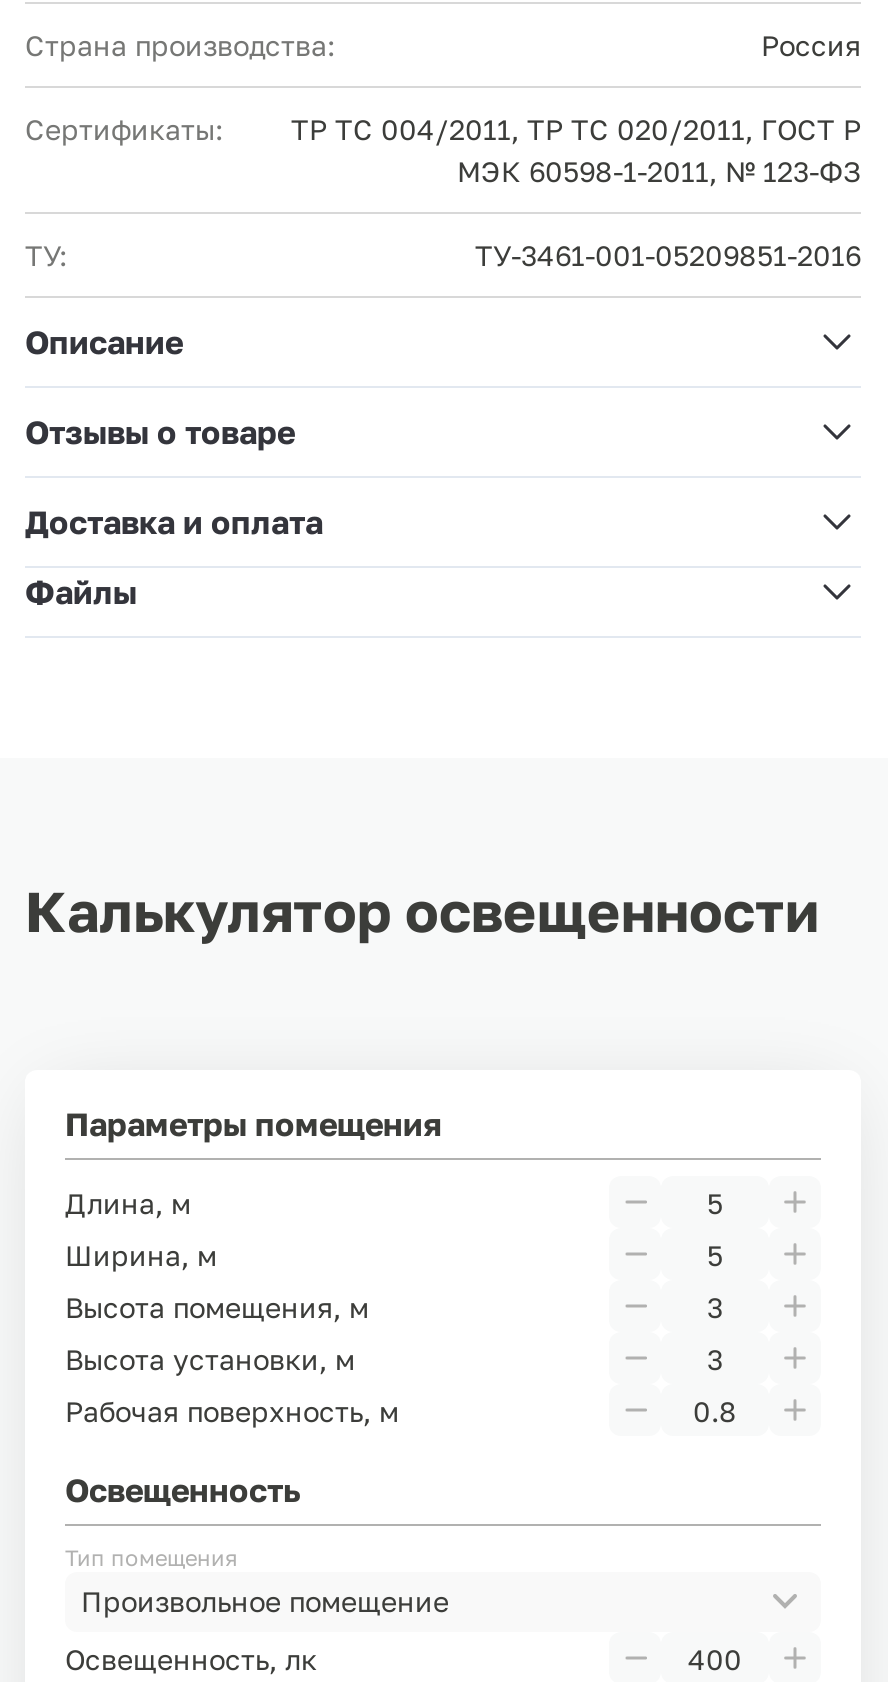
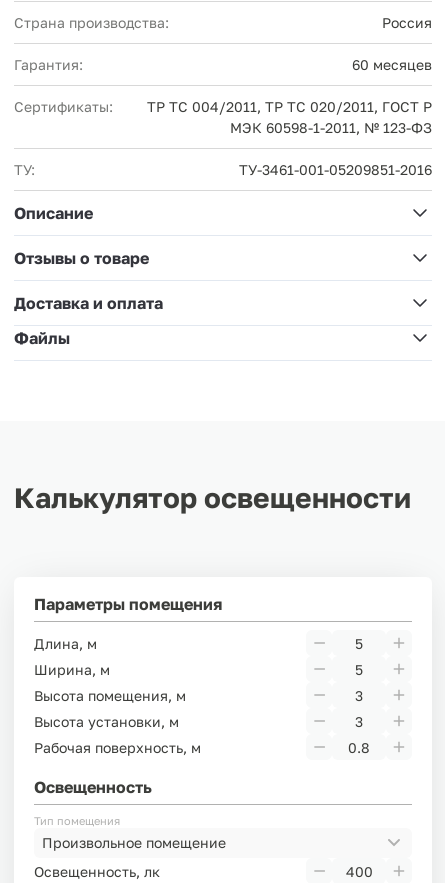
+ Гарантия:
+ 60 месяцев
